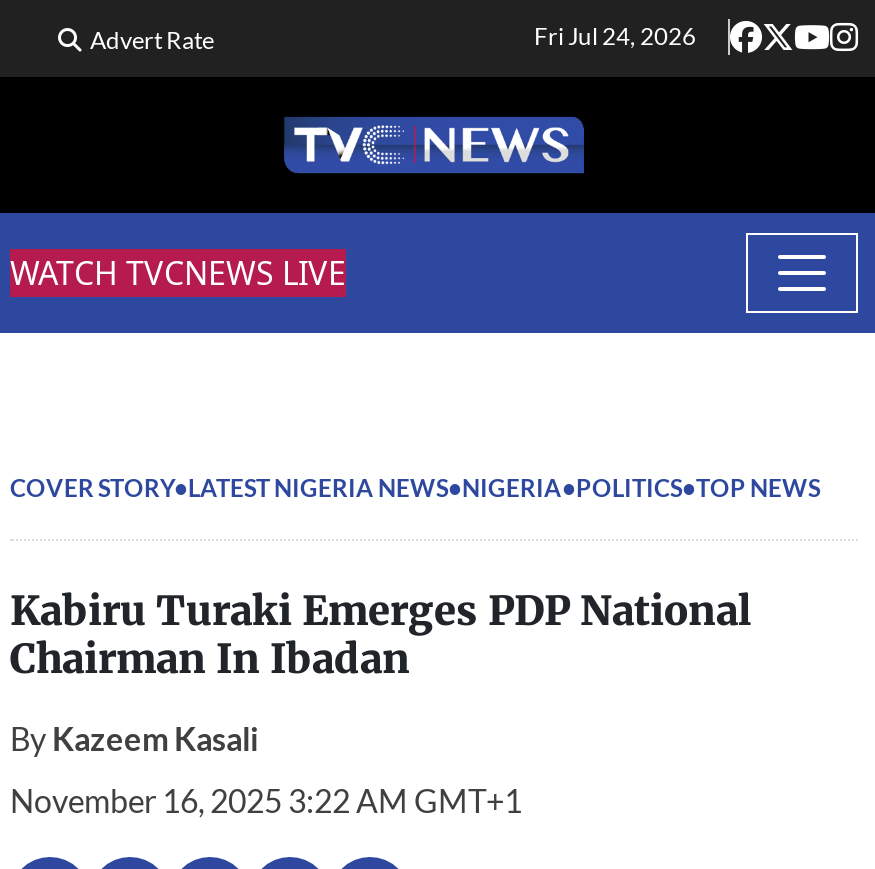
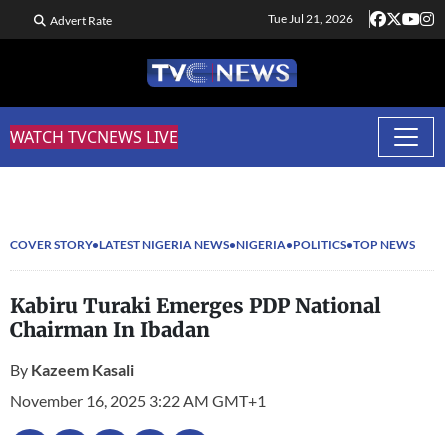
- Fri Jul 24, 2026
+ Tue Jul 21, 2026
